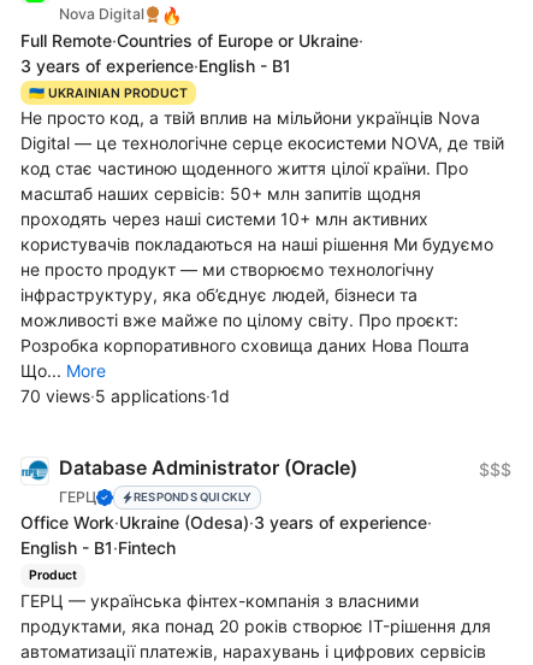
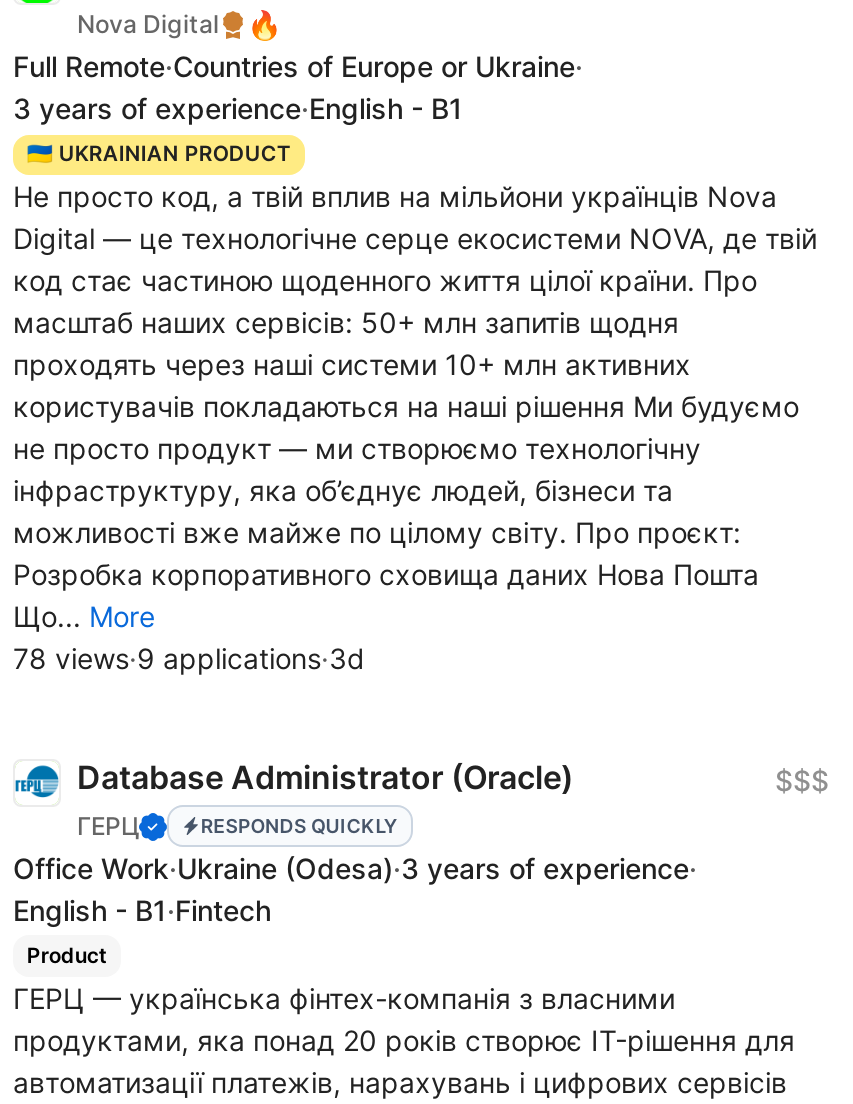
- 70 views·5 applications·1d
+ 78 views·9 applications·3d
